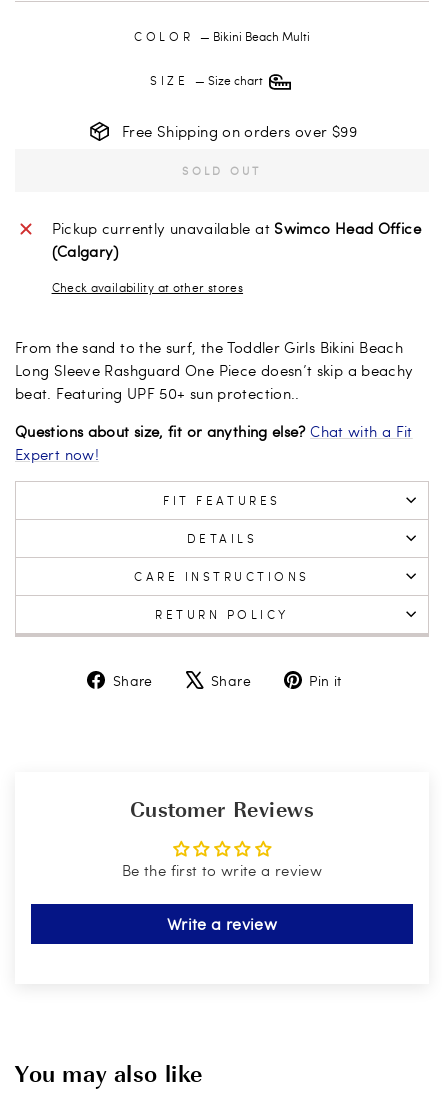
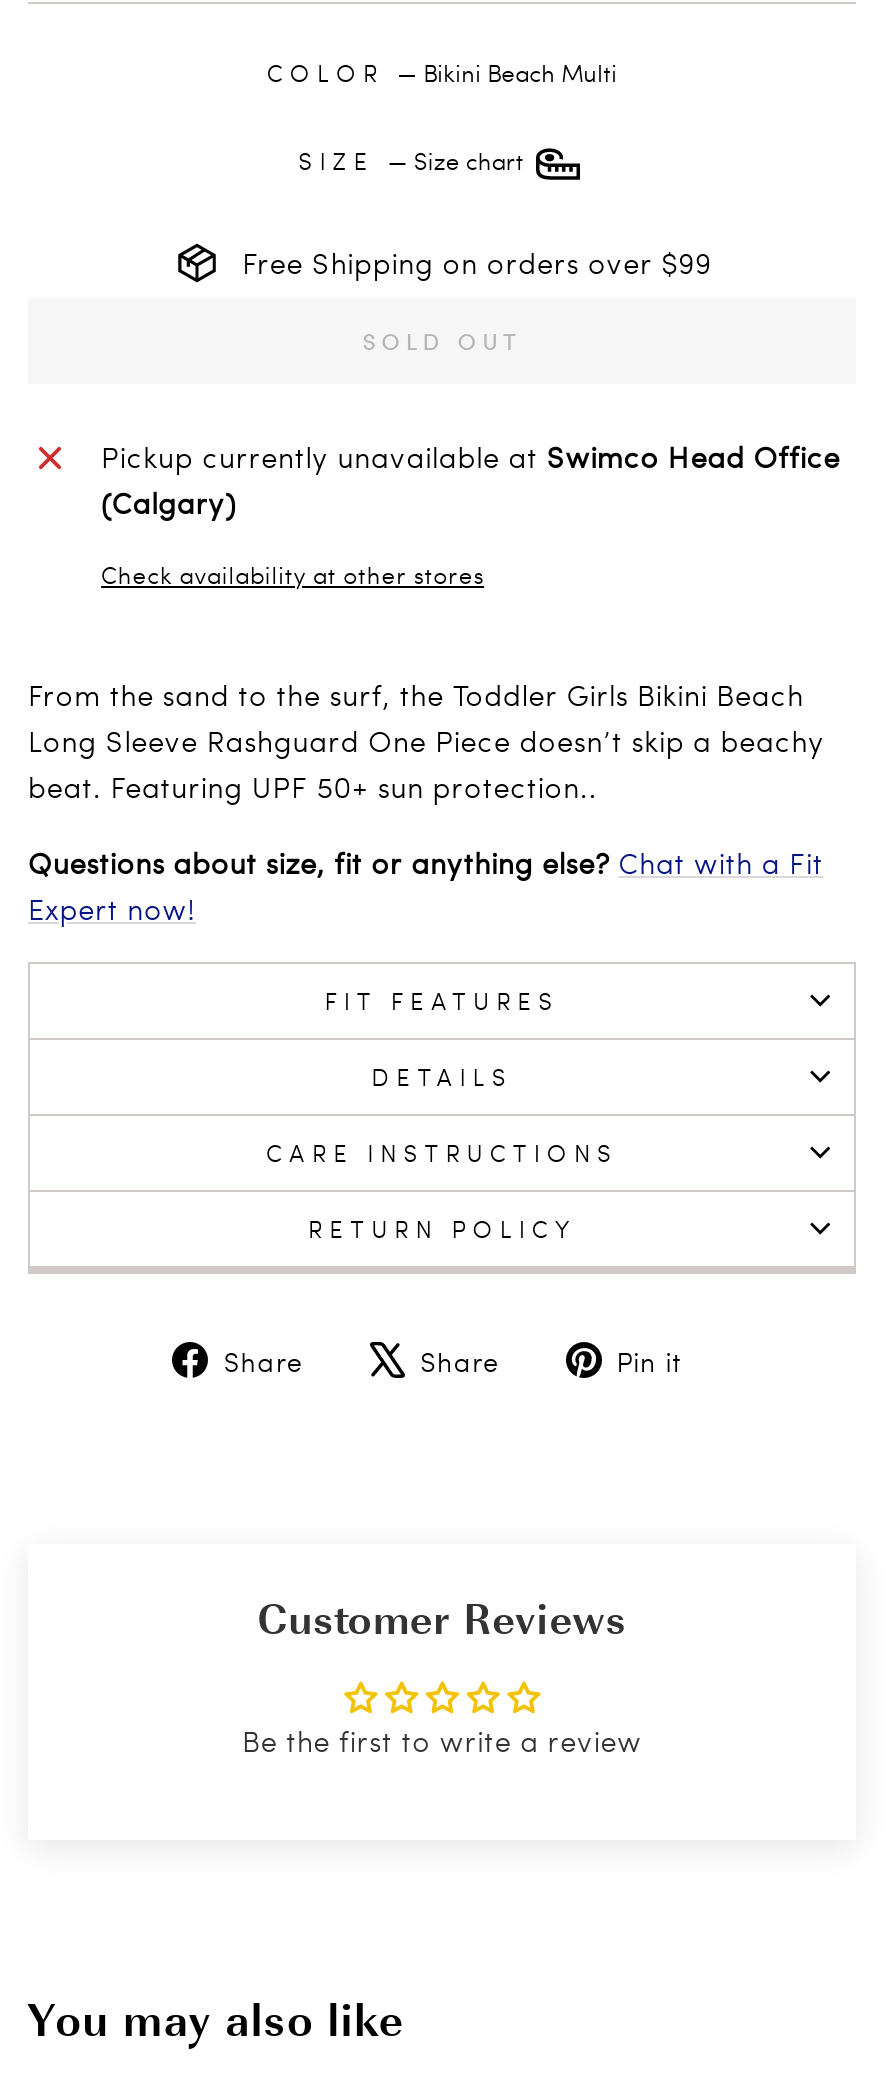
- Write a review
